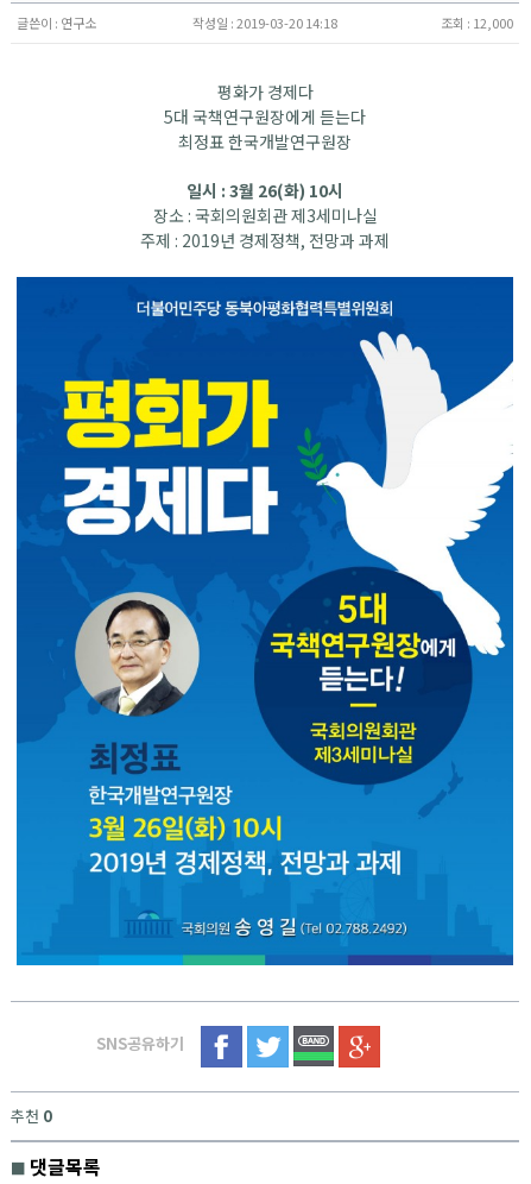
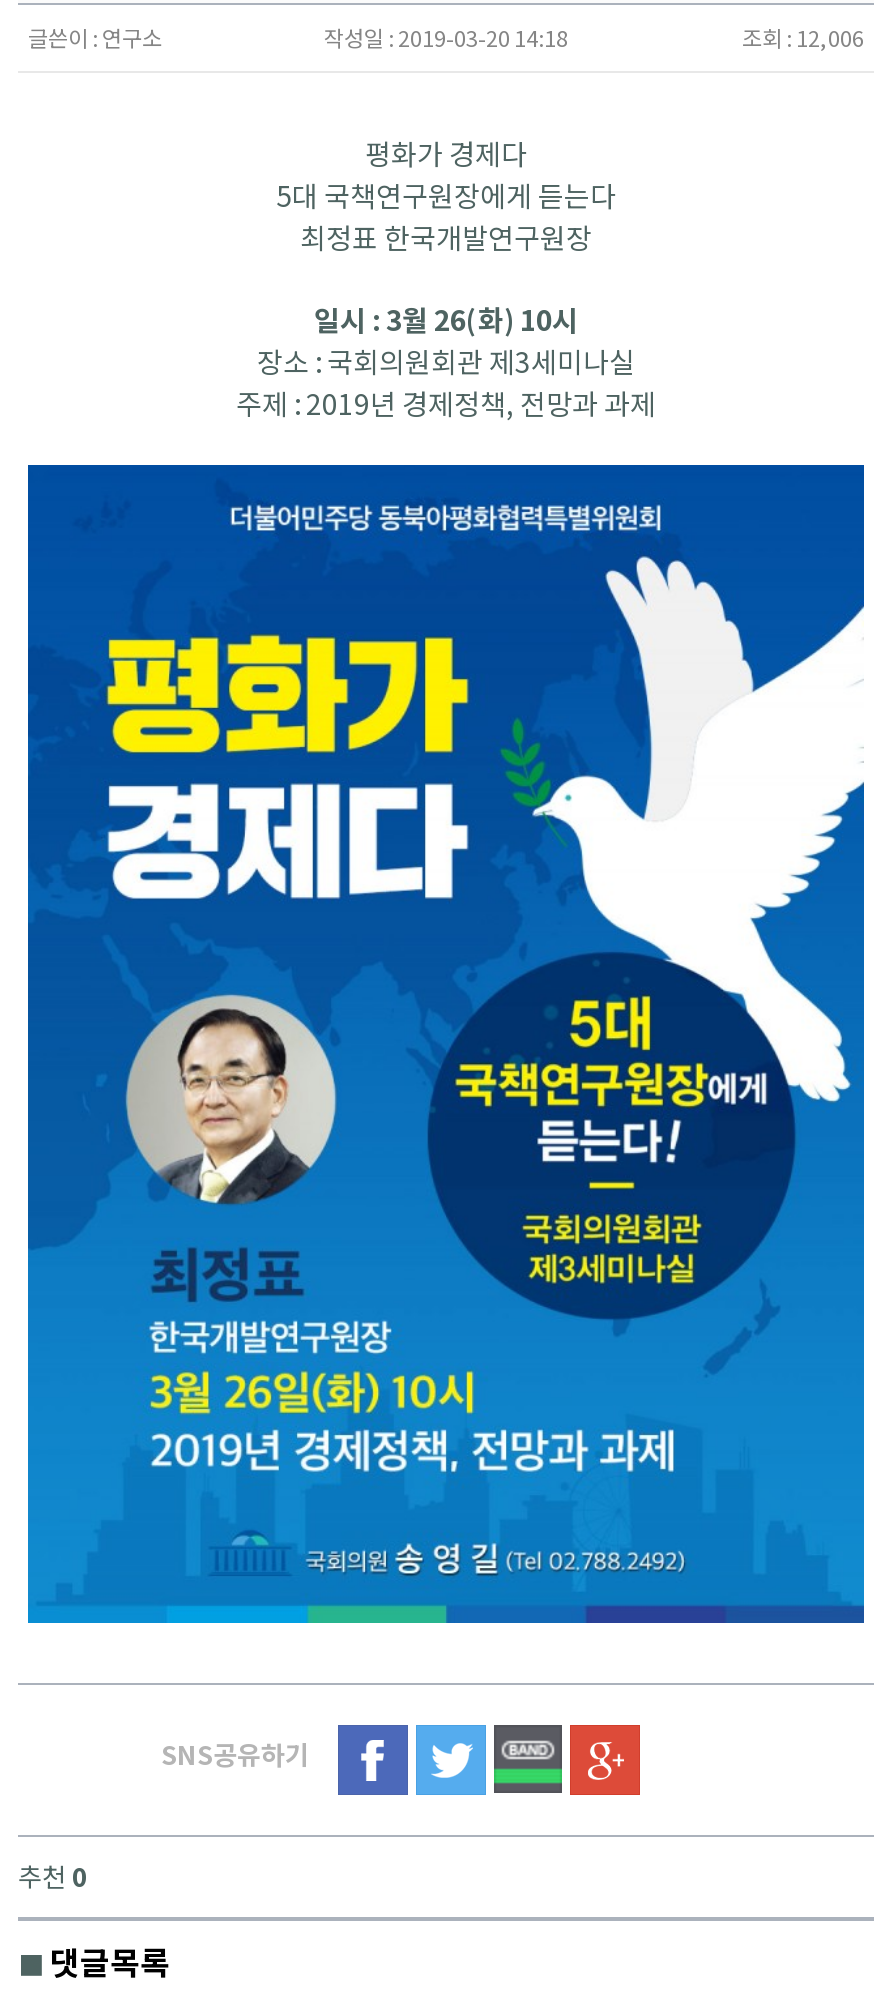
- 조회 : 12,000
+ 조회 : 12,006
